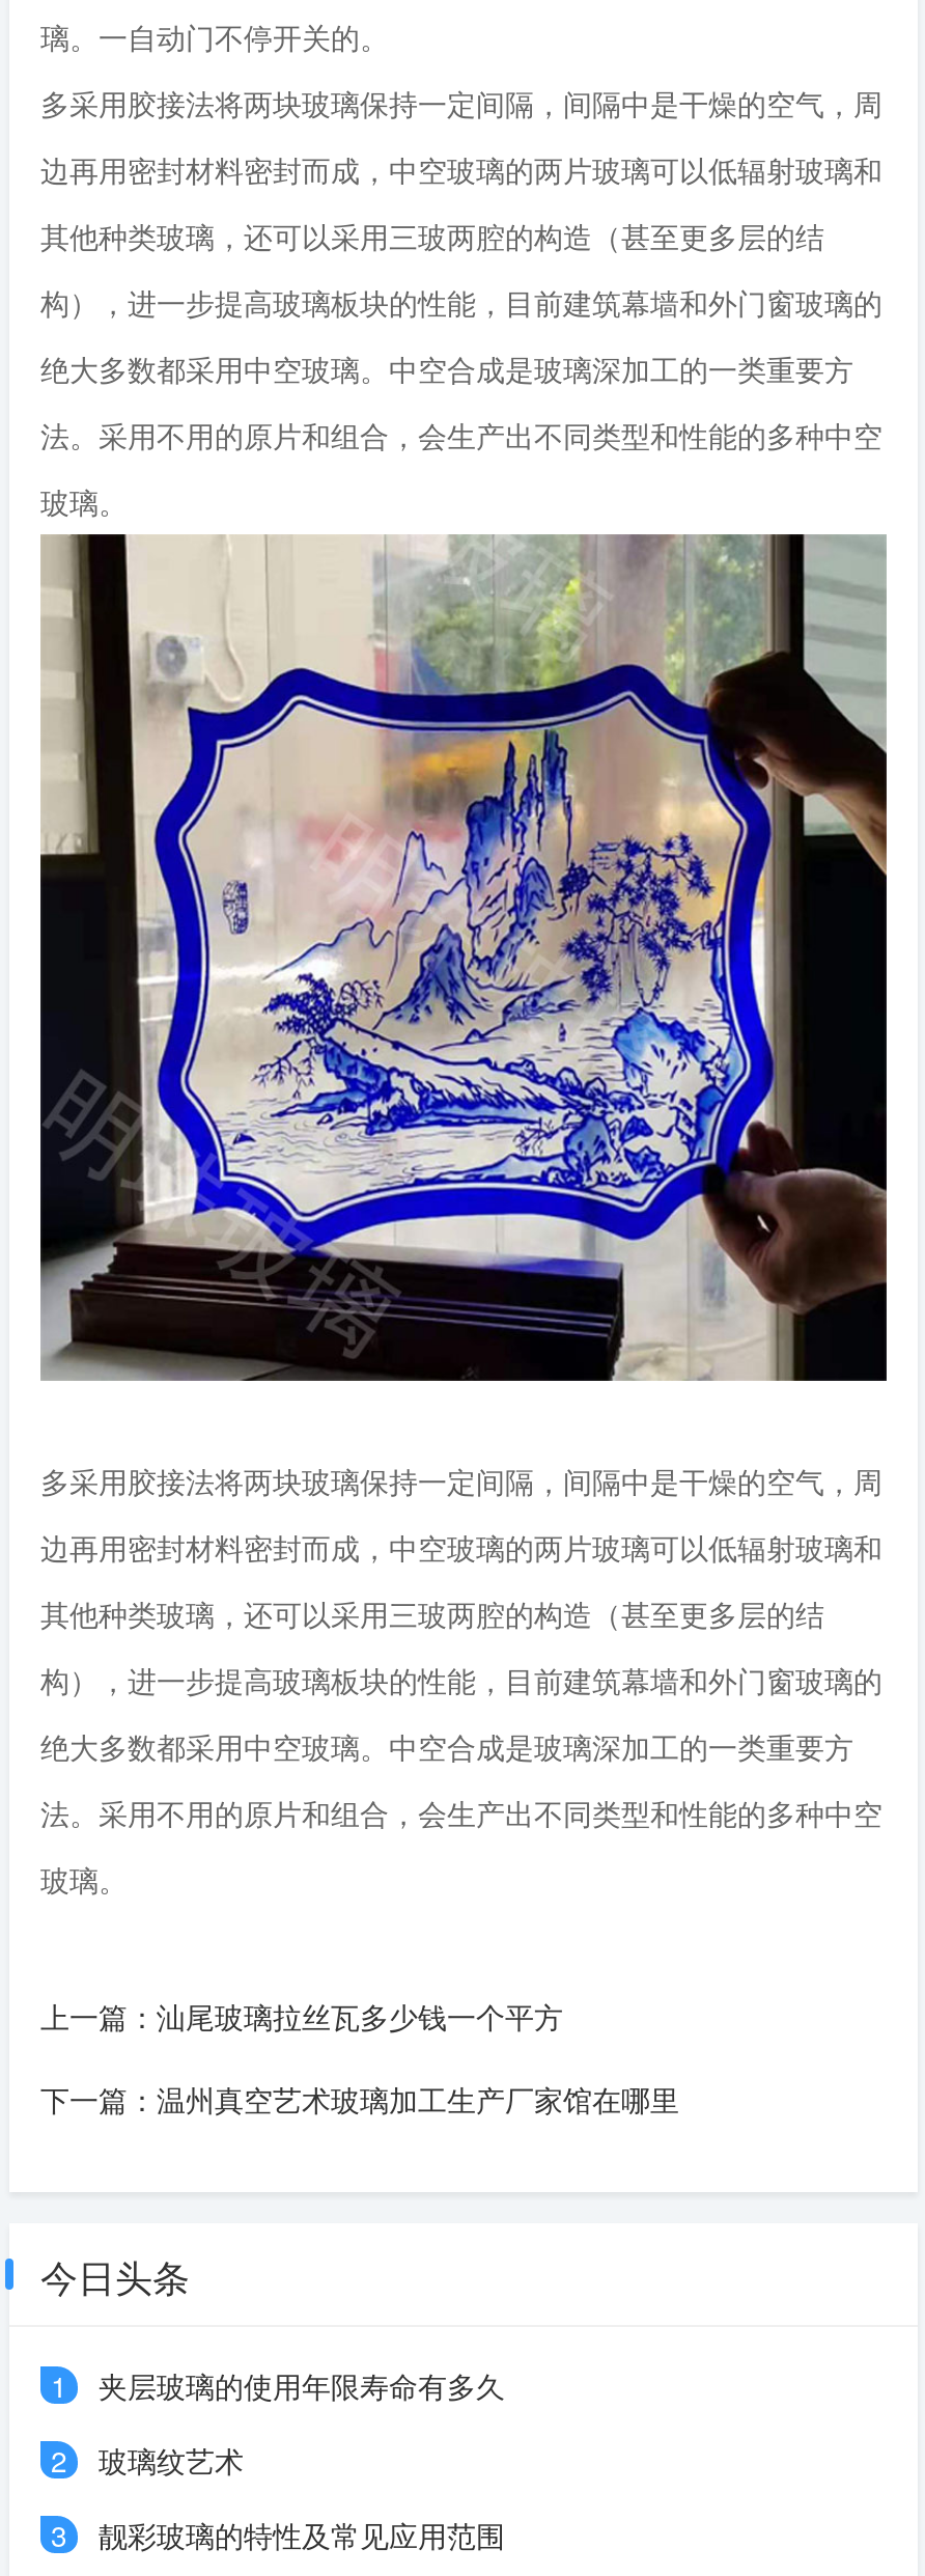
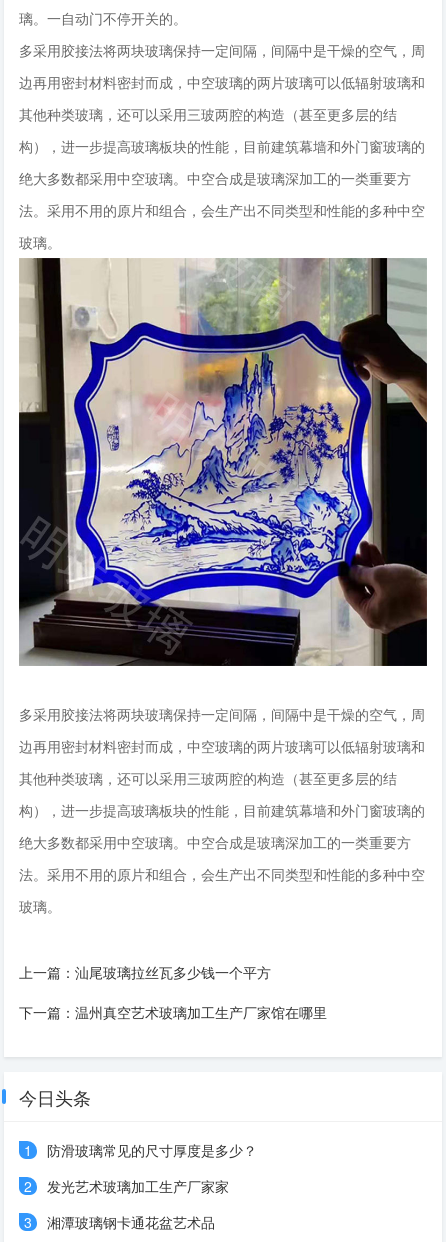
- 夹层玻璃的使用年限寿命有多久
+ 防滑玻璃常见的尺寸厚度是多少？

- 玻璃纹艺术
+ 发光艺术玻璃加工生产厂家家

- 靓彩玻璃的特性及常见应用范围
+ 湘潭玻璃钢卡通花盆艺术品
